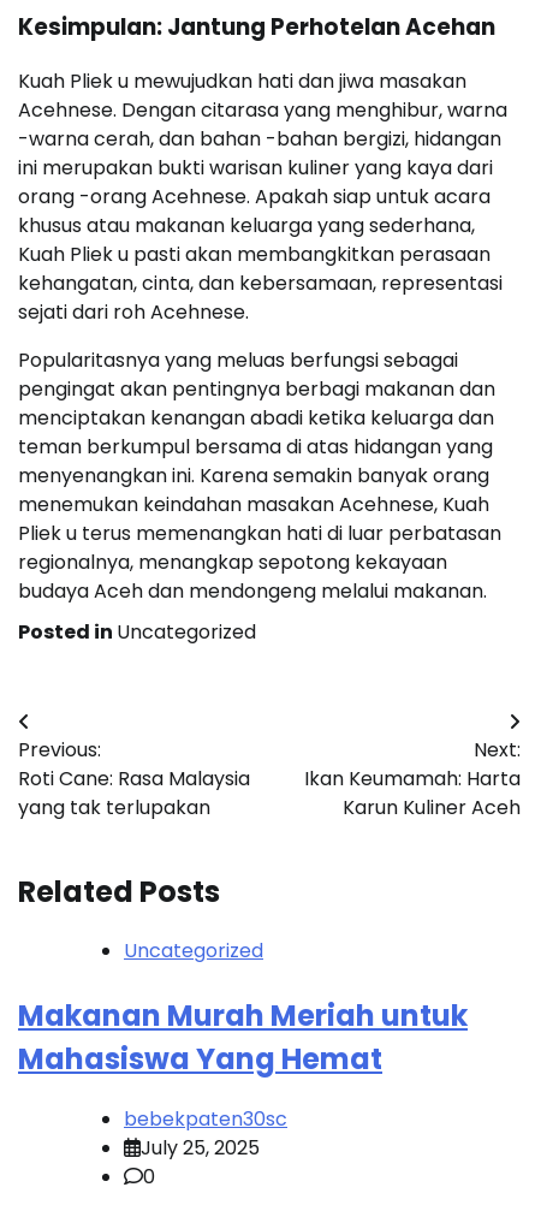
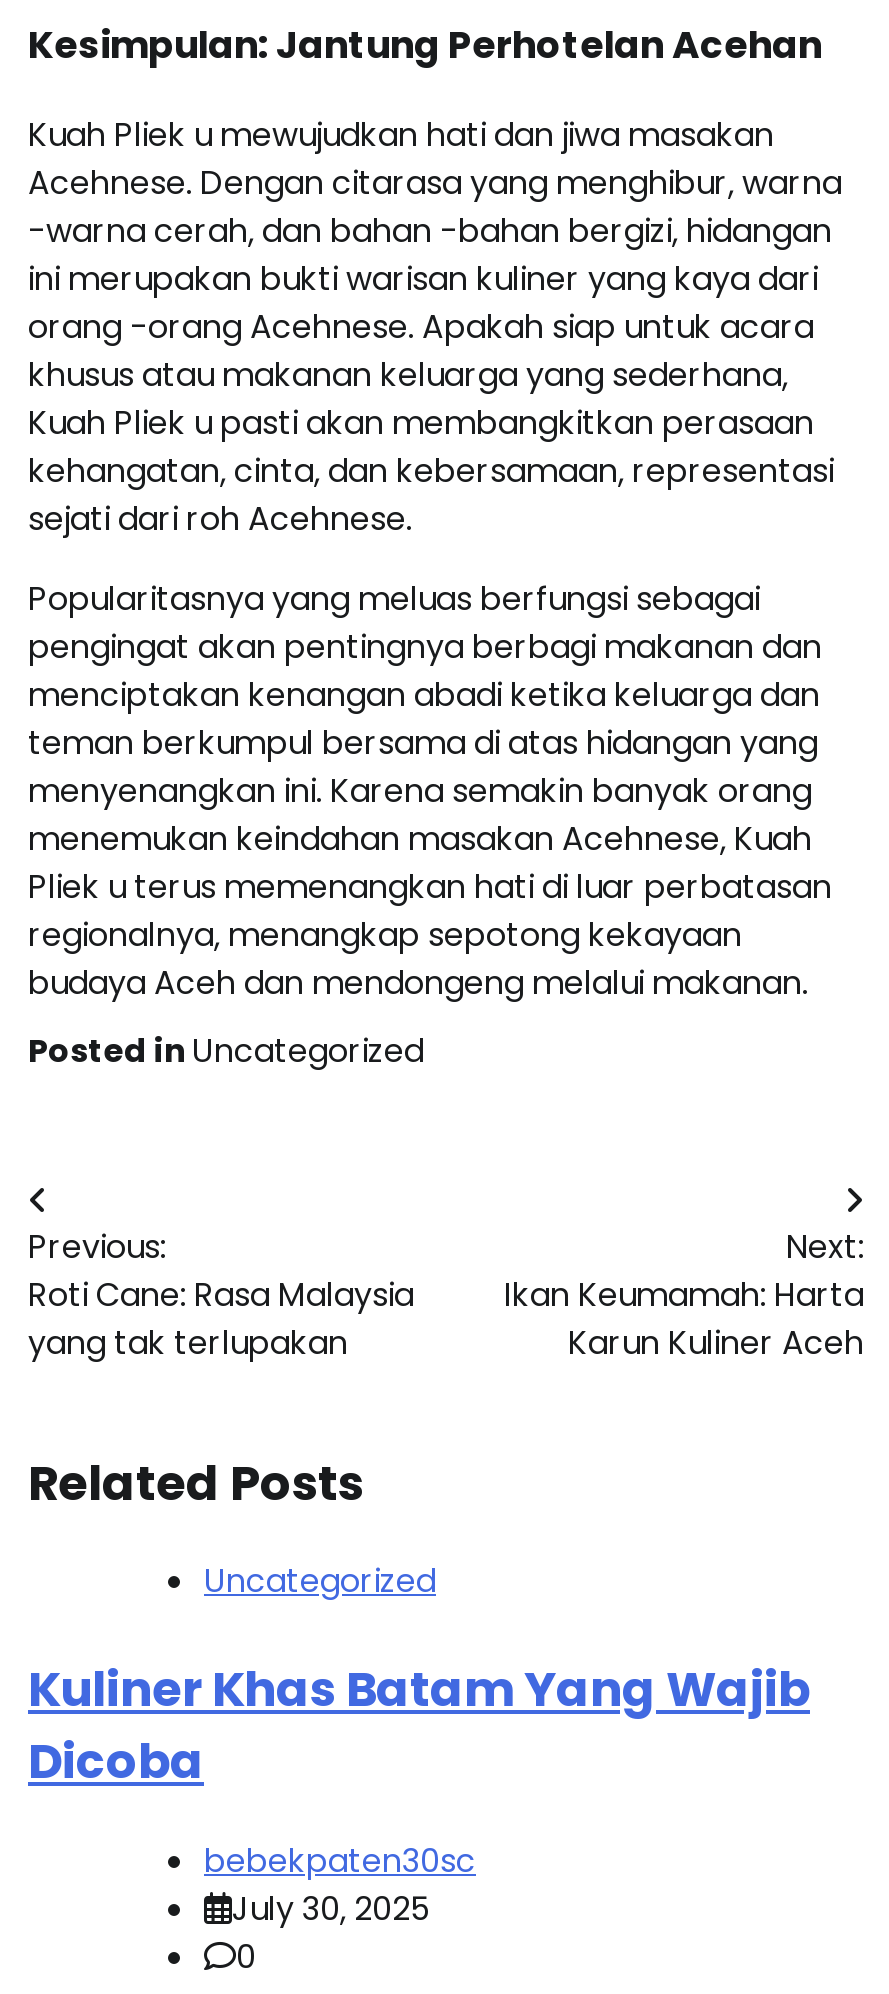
- Makanan Murah Meriah untuk
- Mahasiswa Yang Hemat
+ Kuliner Khas Batam Yang Wajib
+ Dicoba

- July 25, 2025
+ July 30, 2025
